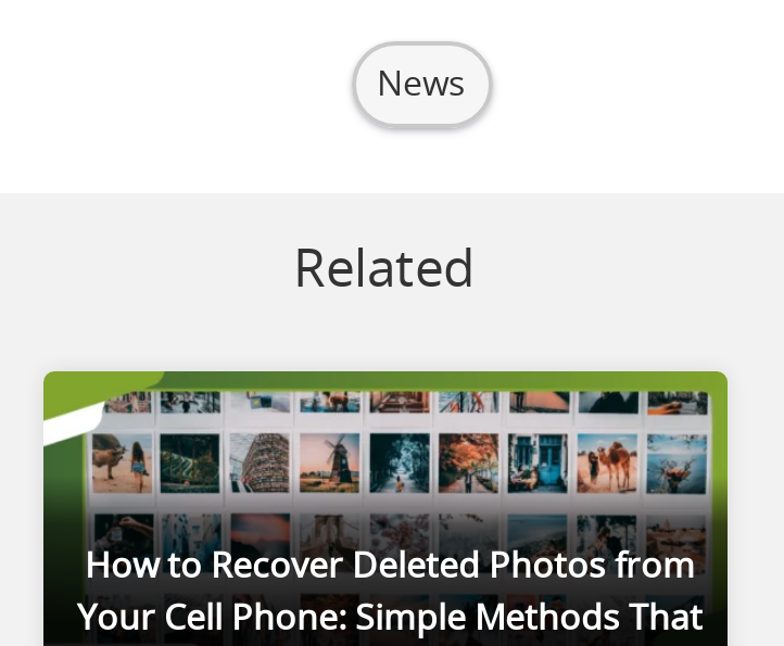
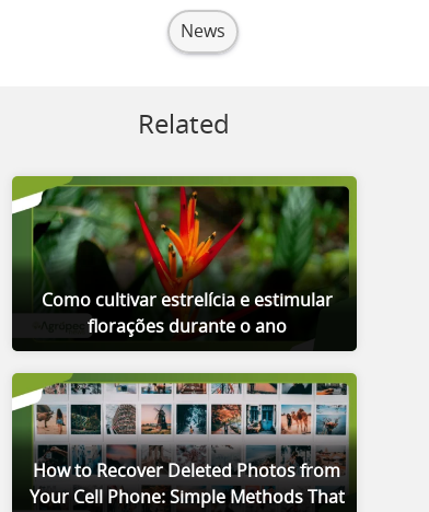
+ [image]
+ Como cultivar estrelícia e estimular
+ florações durante o ano
